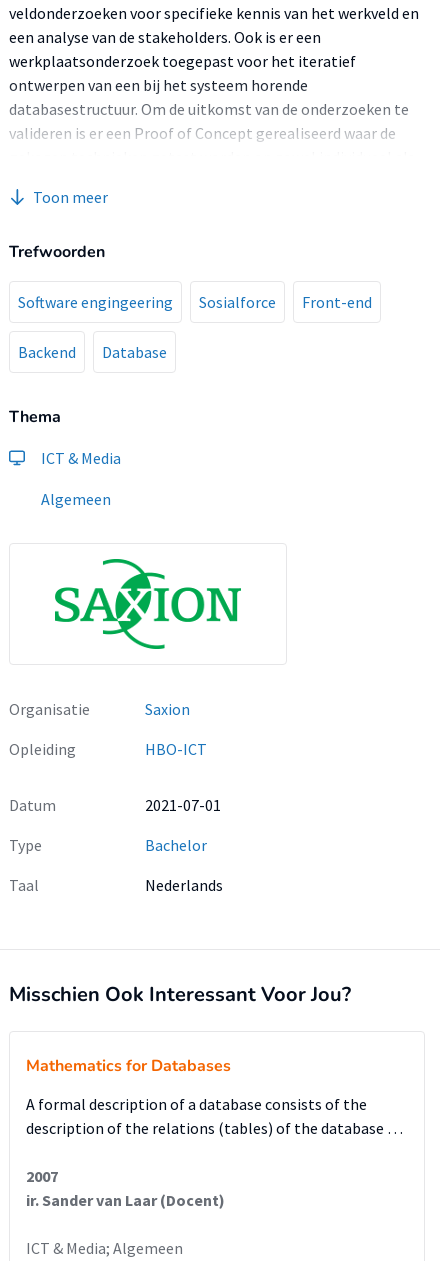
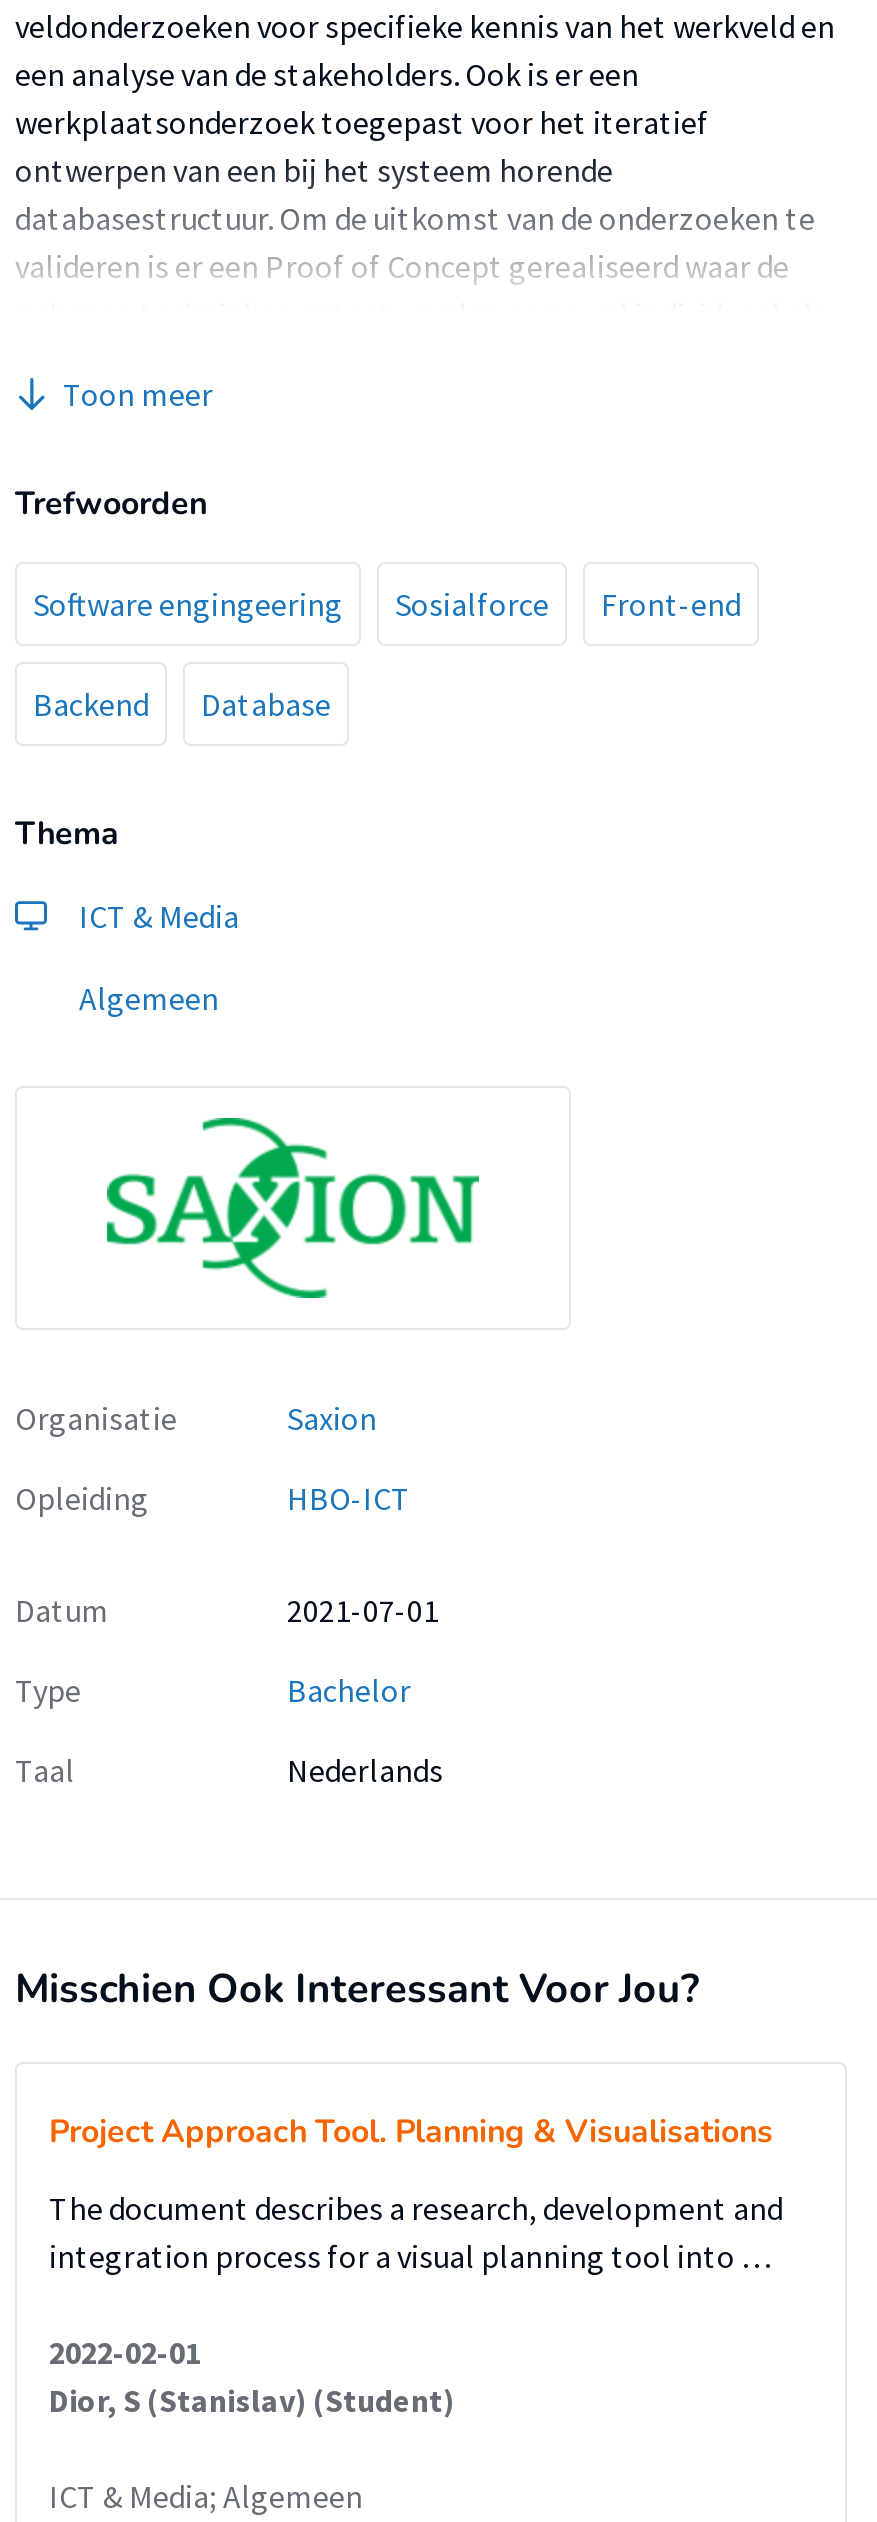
- Mathematics for Databases
+ Project Approach Tool. Planning & Visualisations

- A formal description of a database consists of the
- description of the relations (tables) of the database …
+ The document describes a research, development and
+ integration process for a visual planning tool into …

- 2007
- ir. Sander van Laar (Docent)
+ 2022-02-01
+ Dior, S (Stanislav) (Student)
